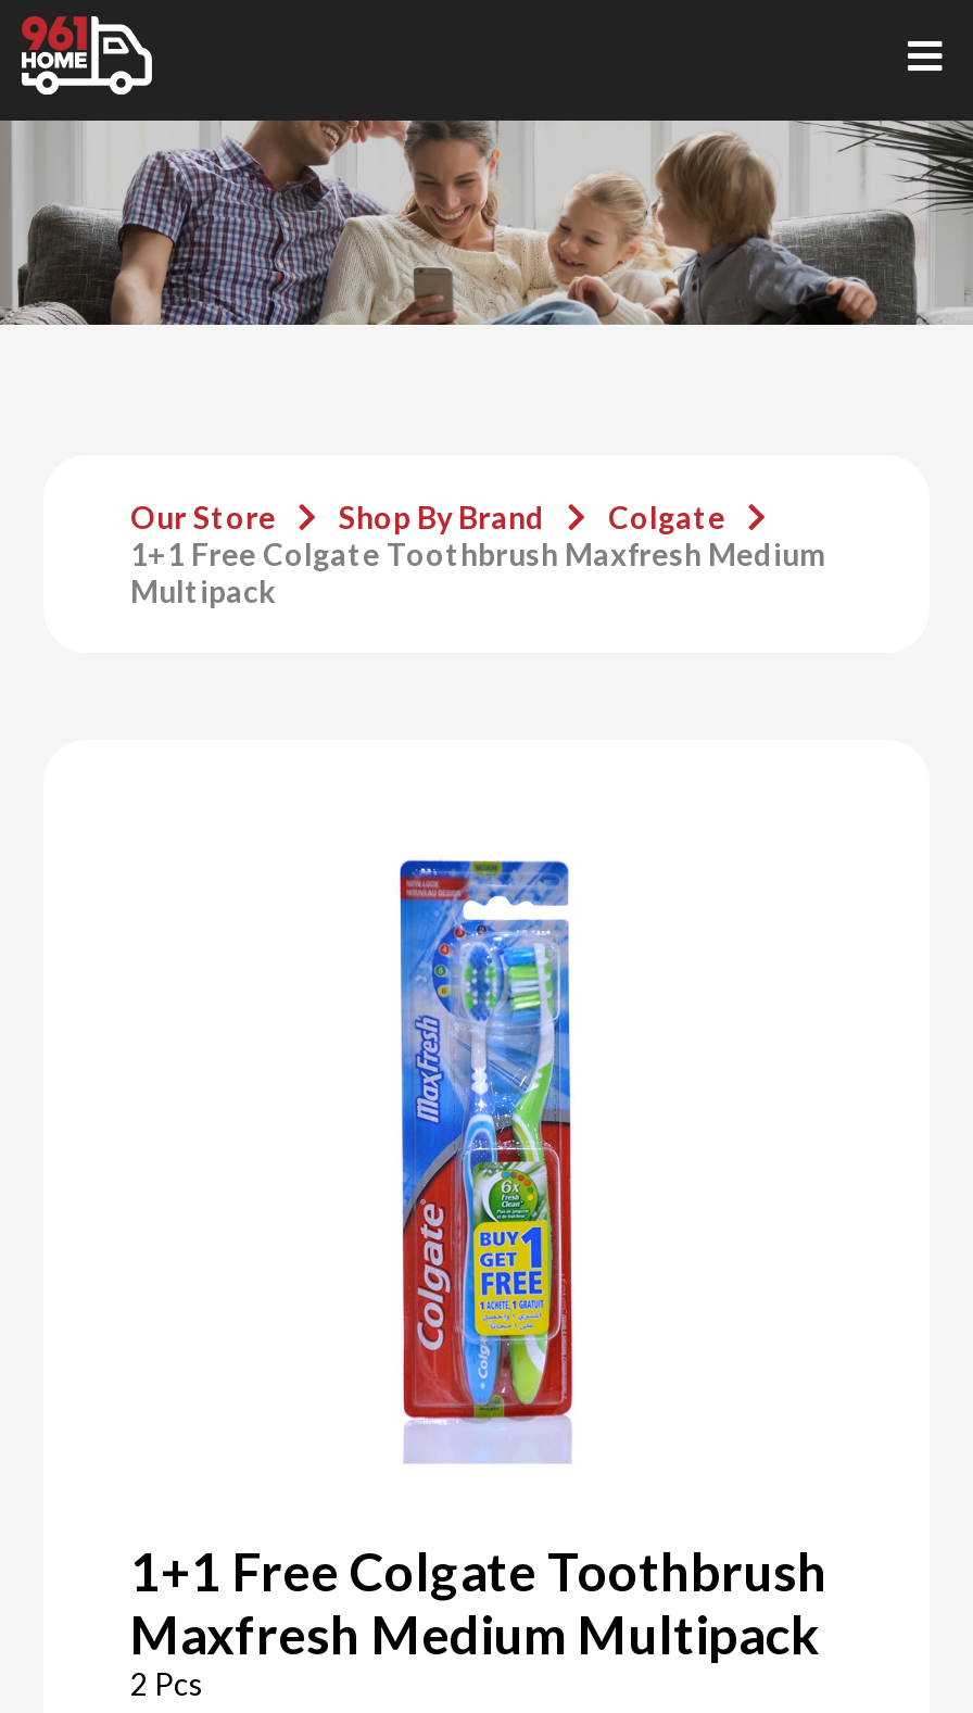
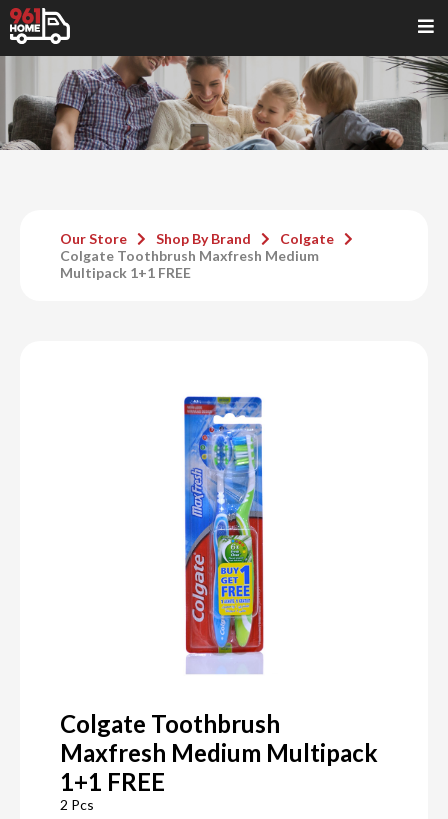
- 1+1 Free Colgate Toothbrush Maxfresh Medium
- Multipack
+ Colgate Toothbrush Maxfresh Medium
+ Multipack 1+1 FREE

- 1+1 Free Colgate Toothbrush
+ Colgate Toothbrush

+ 1+1 FREE
